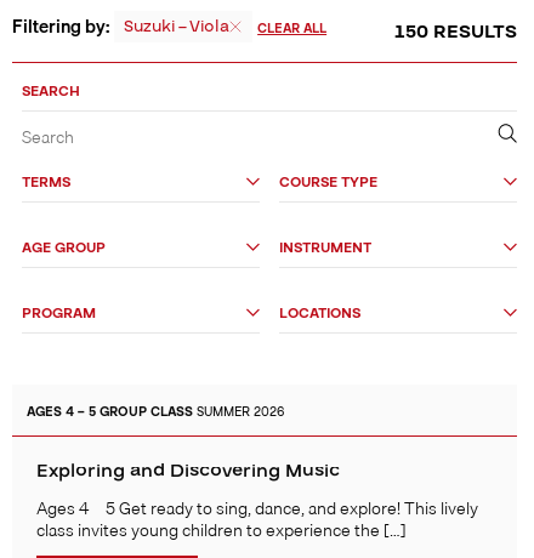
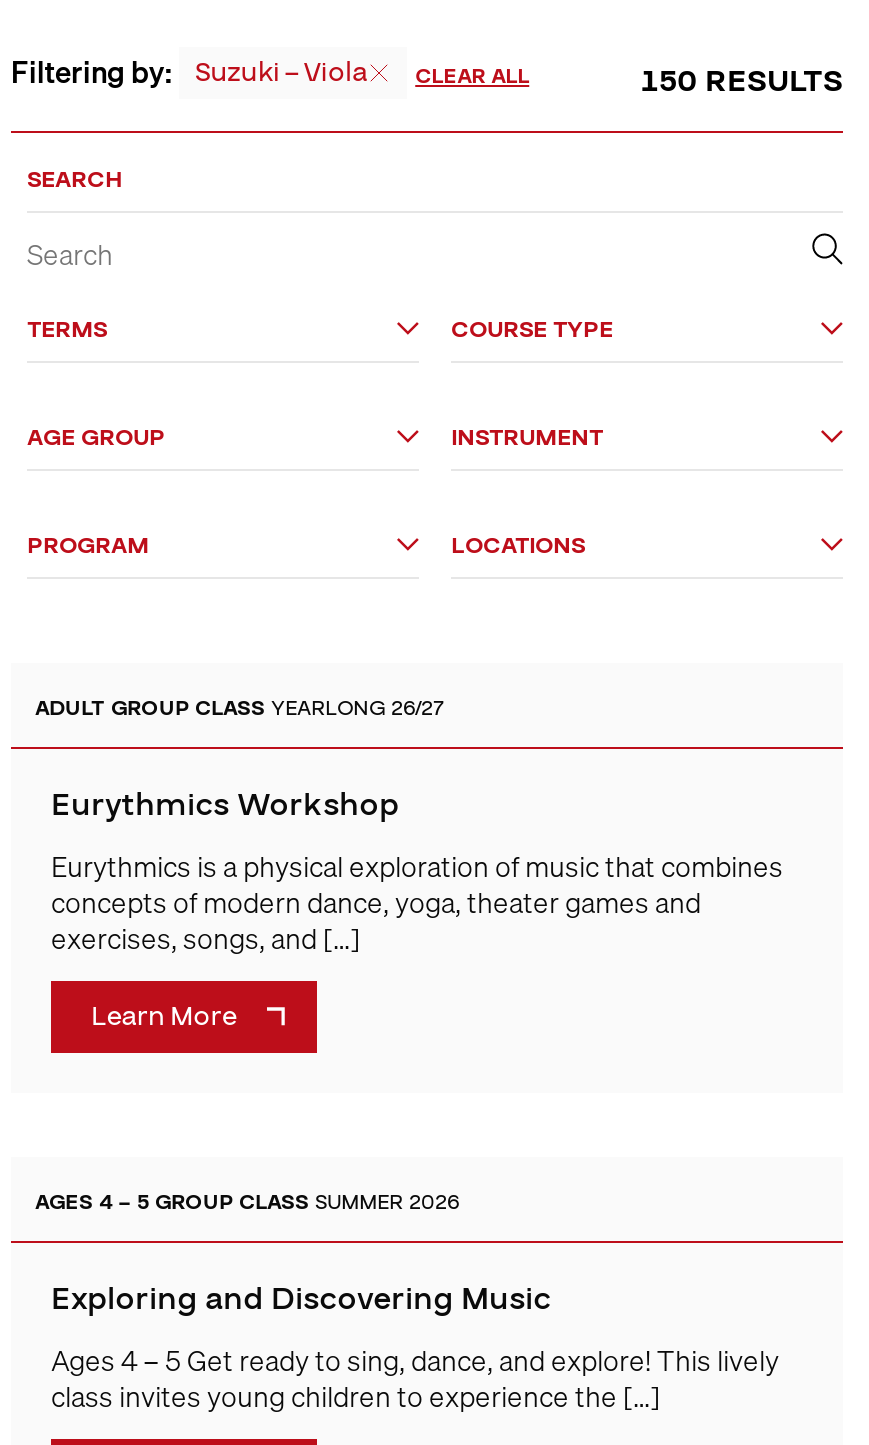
+ ADULT GROUP CLASS YEARLONG 26/27
+ Eurythmics Workshop
+ Eurythmics is a physical exploration of music that combines
+ concepts of modern dance, yoga, theater games and
+ exercises, songs, and […]
+ Learn More
